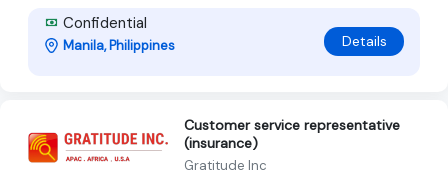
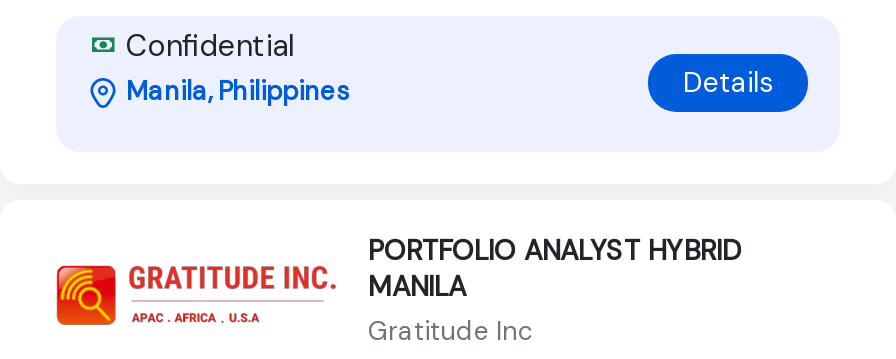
- Customer service representative
- (insurance)
+ PORTFOLIO ANALYST HYBRID
+ MANILA
